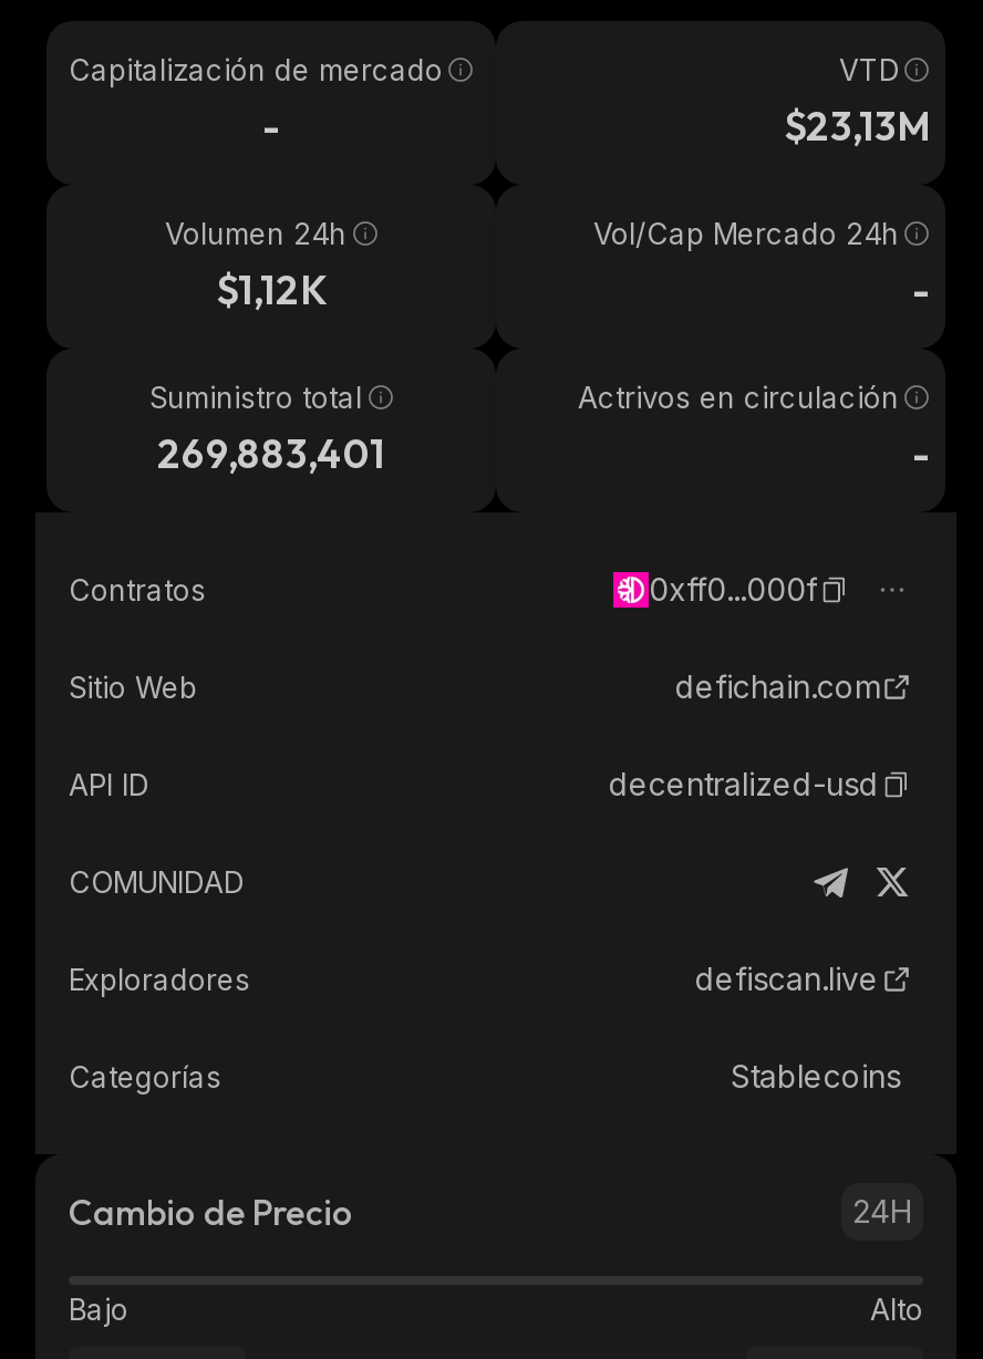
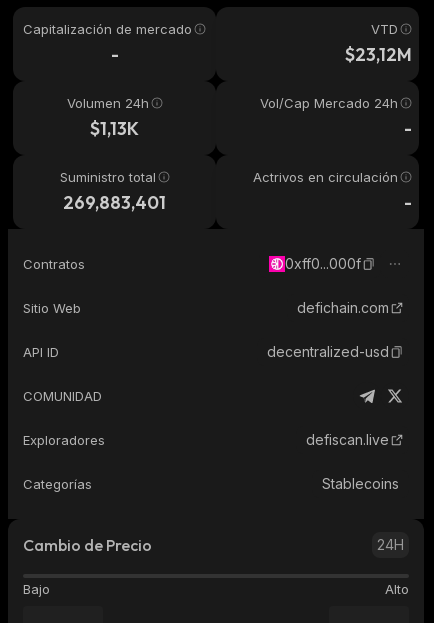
- $23,13M
+ $23,12M

- $1,12K
+ $1,13K
